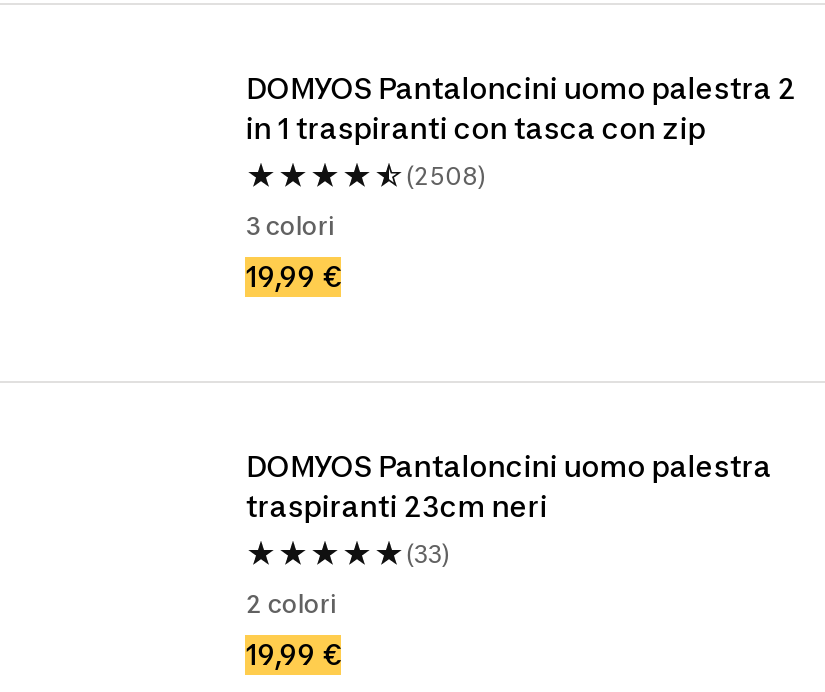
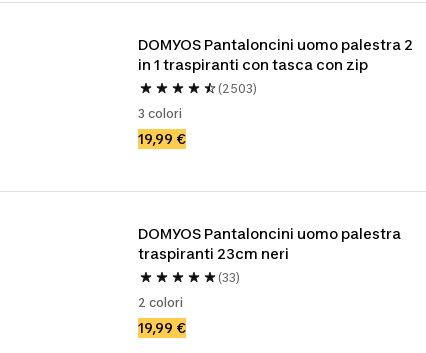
- (2508)
+ (2503)
